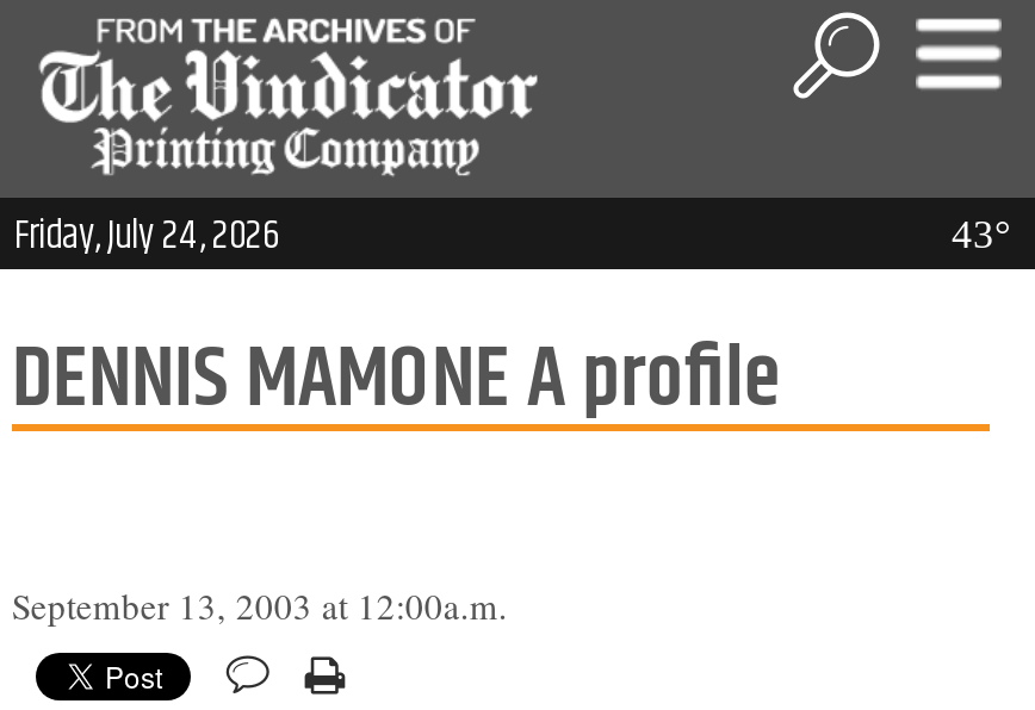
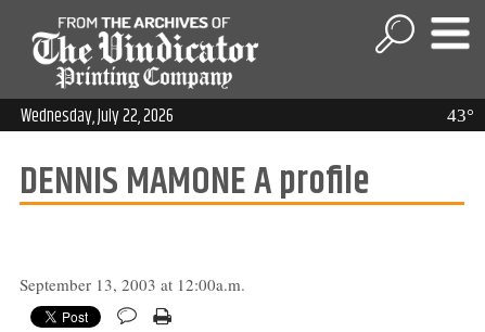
- Friday, July 24, 2026
+ Wednesday, July 22, 2026
